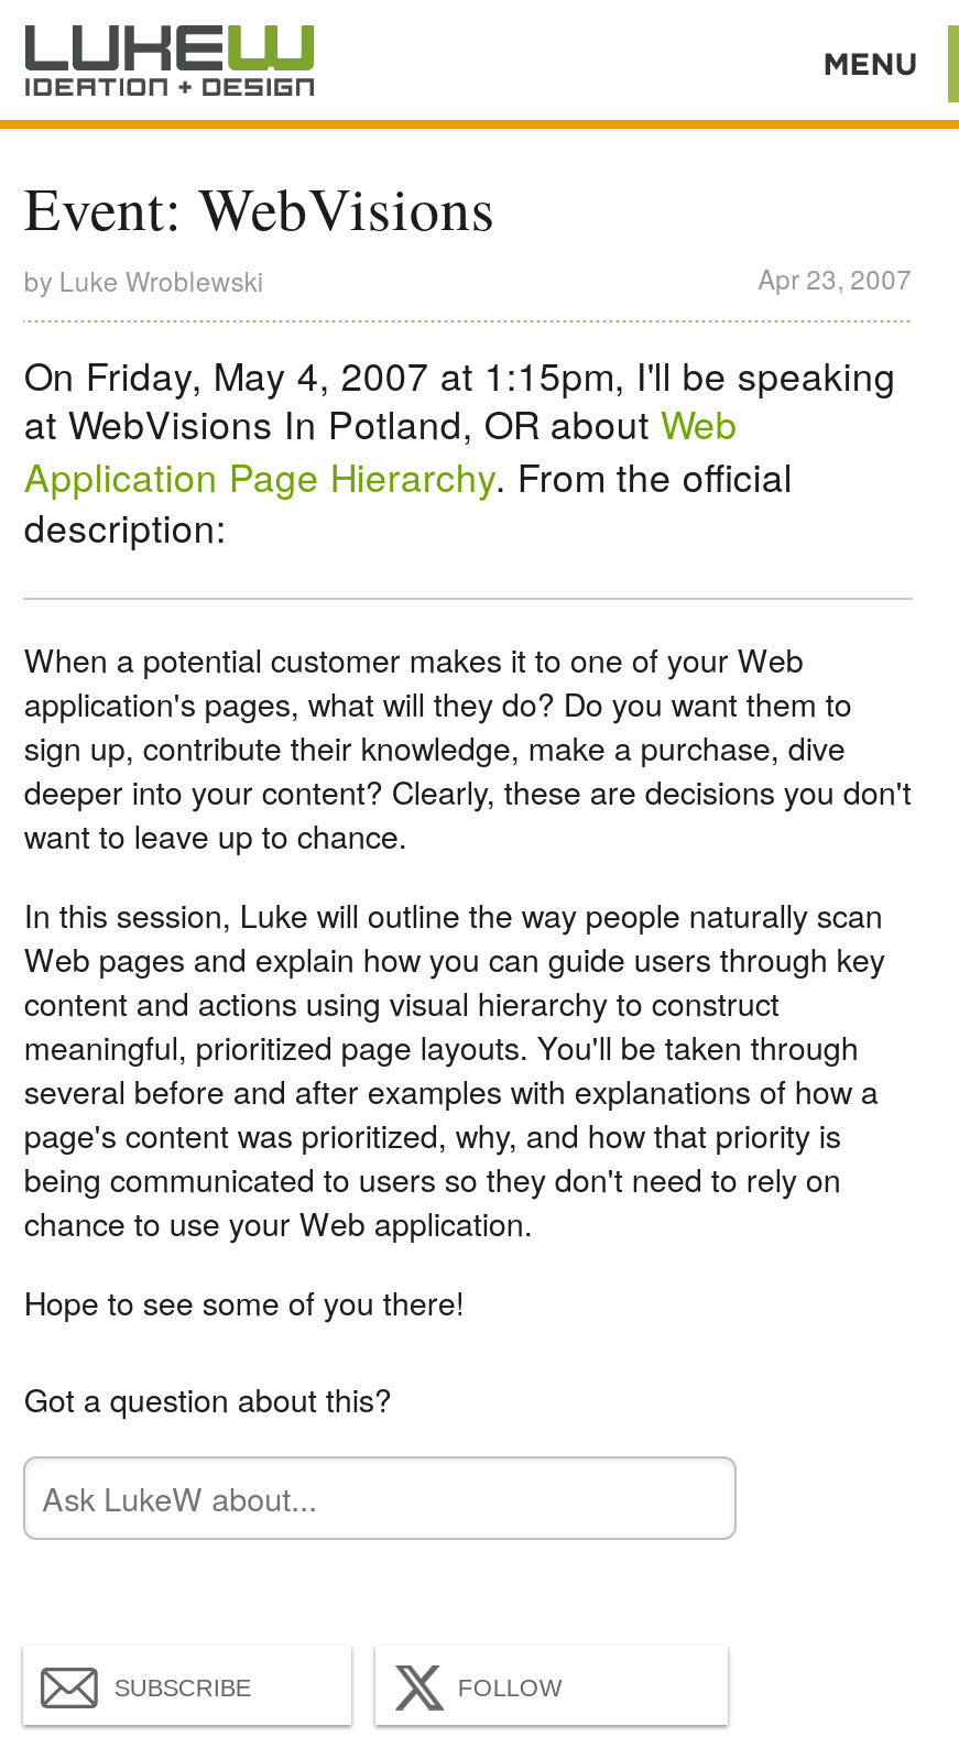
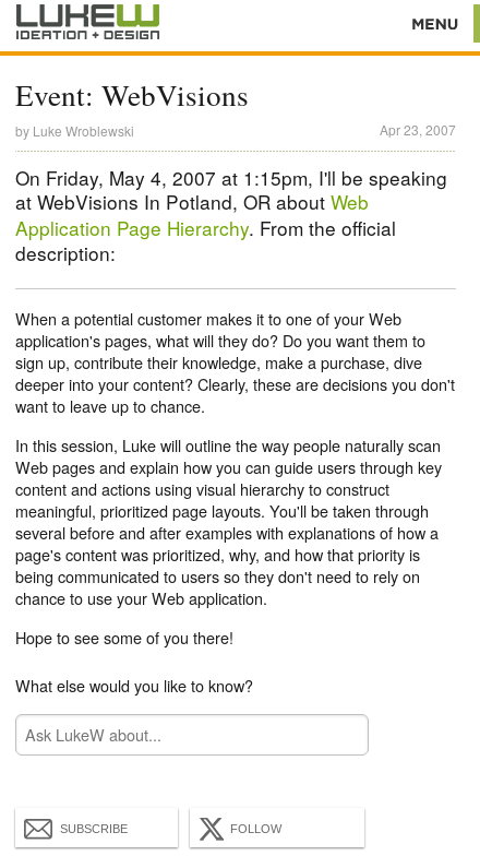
- Got a question about this?
+ What else would you like to know?
